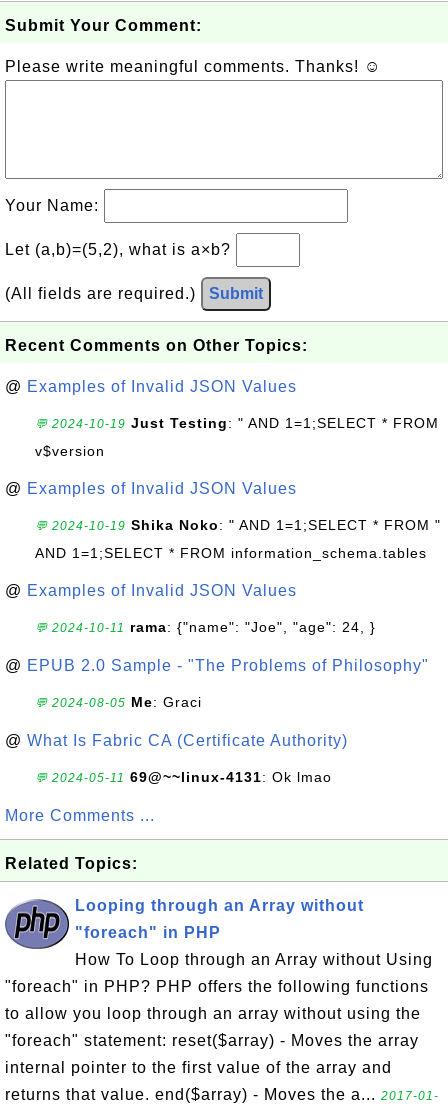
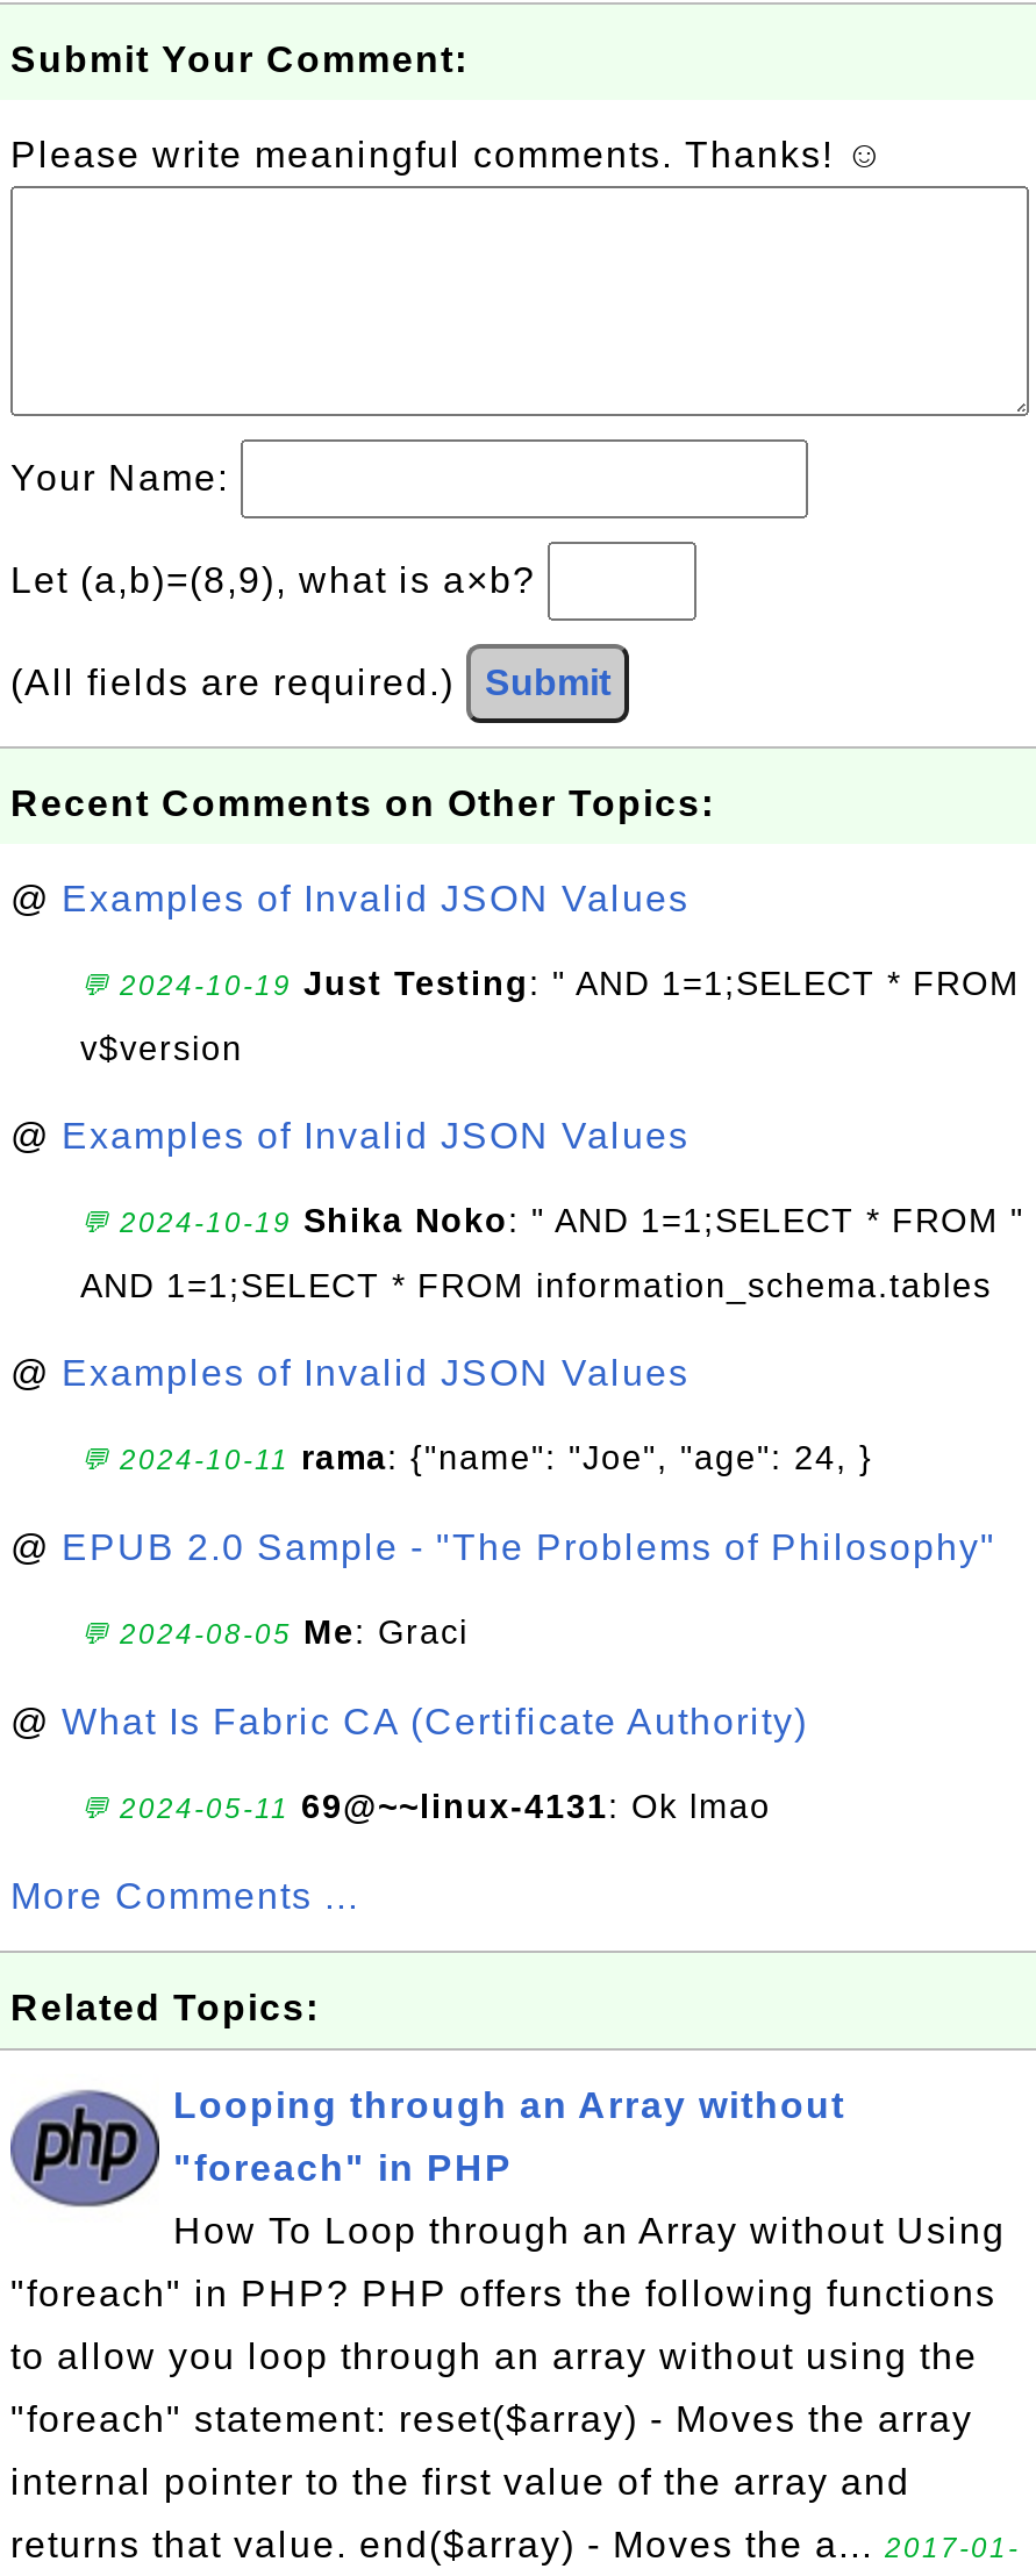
- Let (a,b)=(5,2), what is a×b?
+ Let (a,b)=(8,9), what is a×b?
